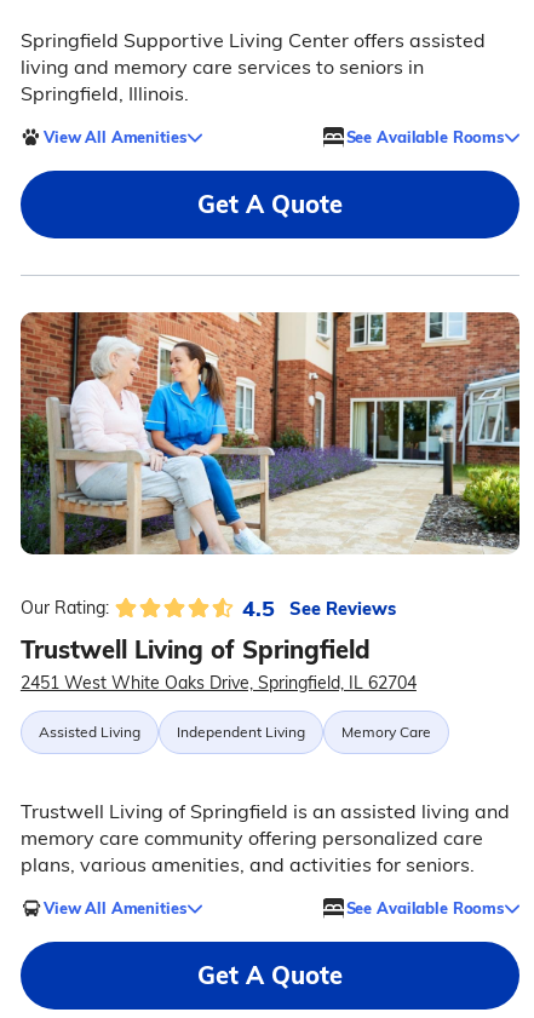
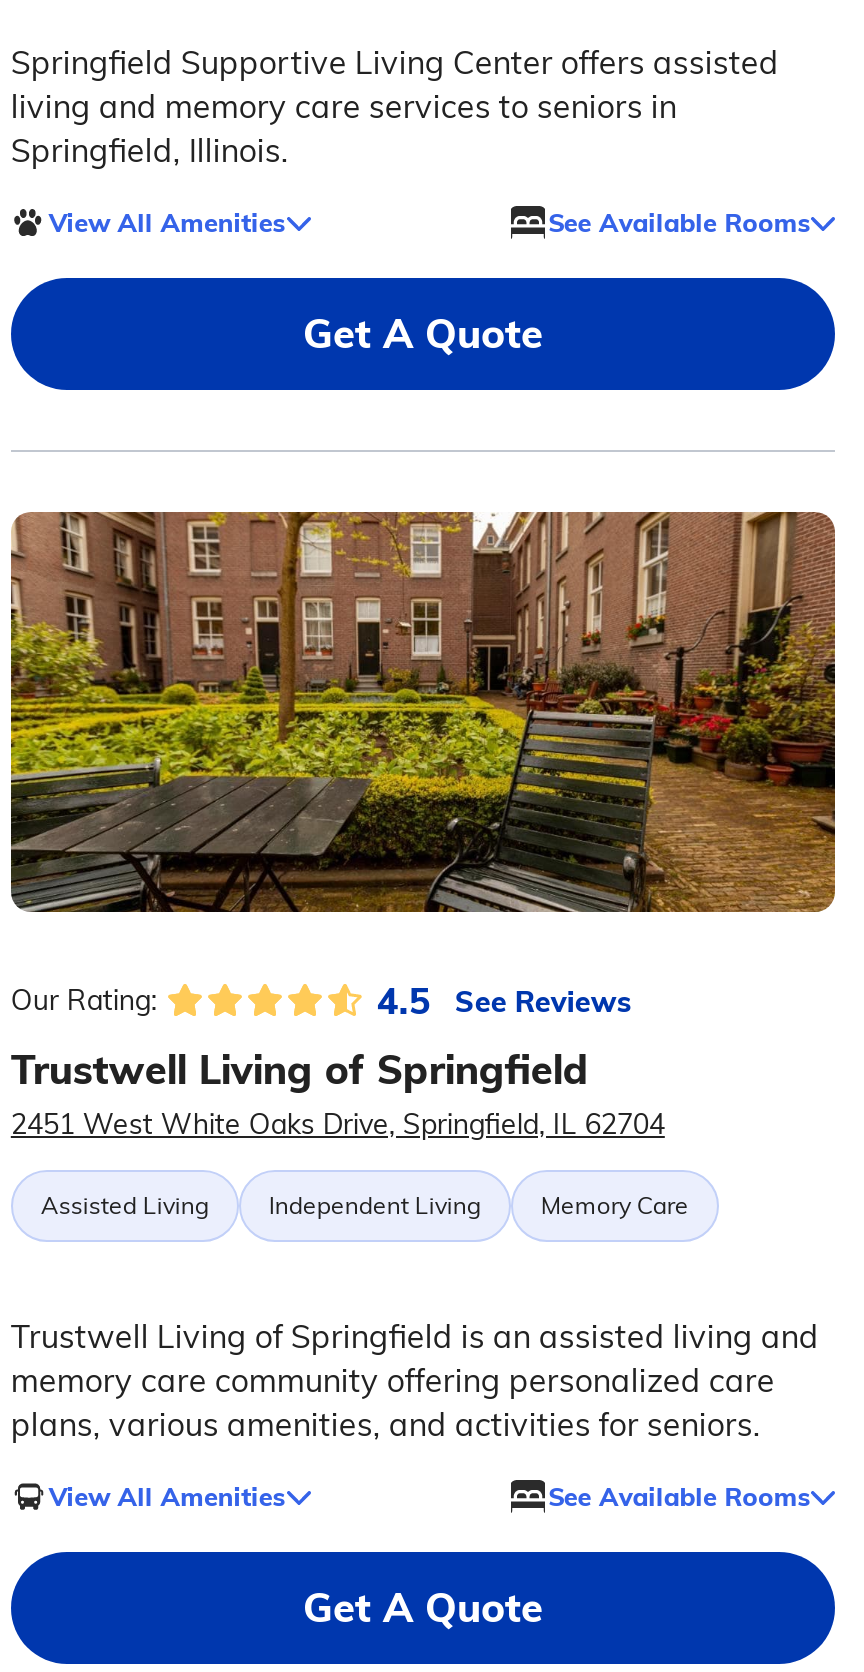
- [image]
+ [image]
